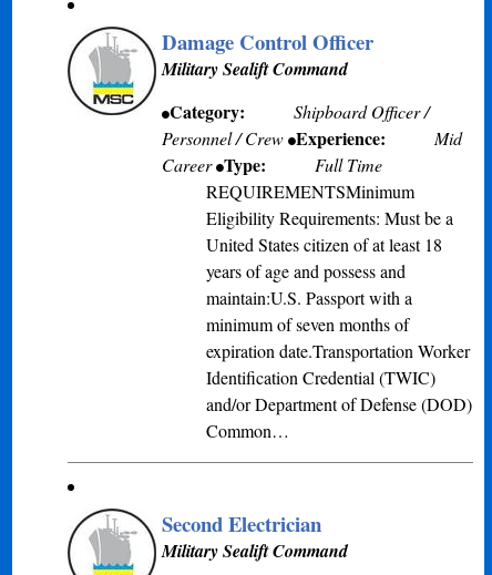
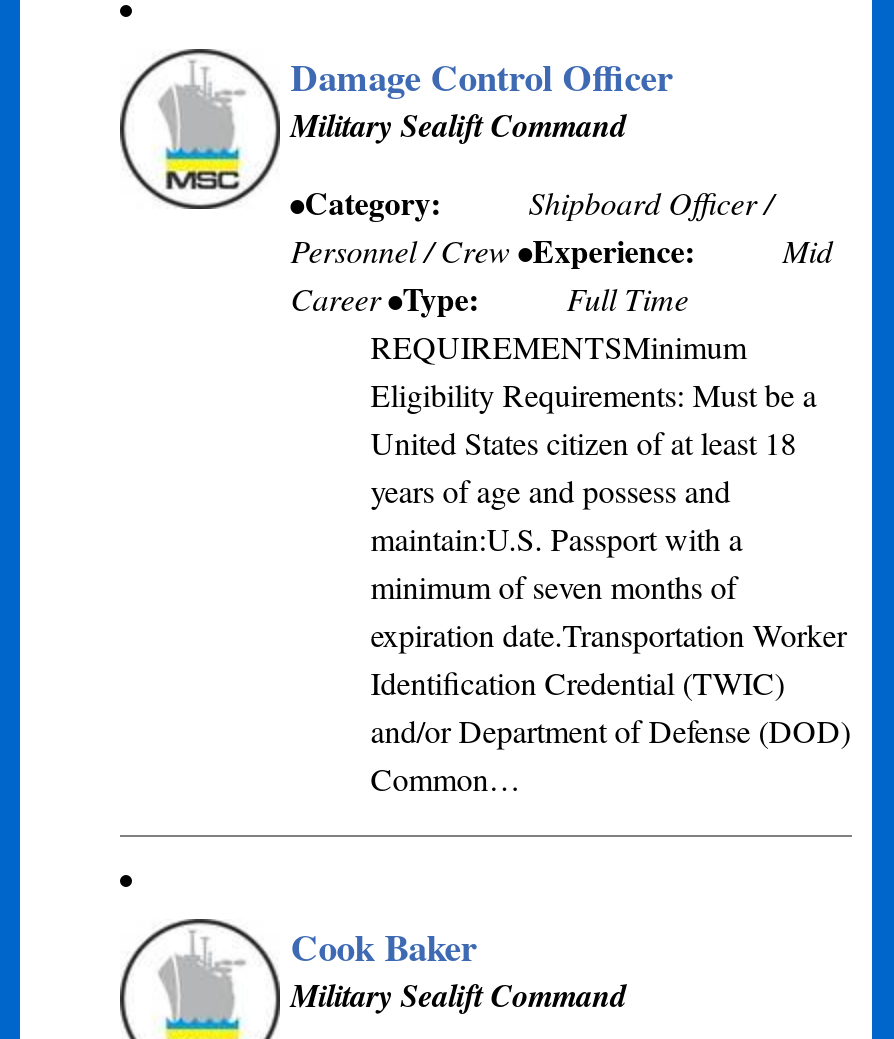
- Second Electrician
+ Cook Baker
